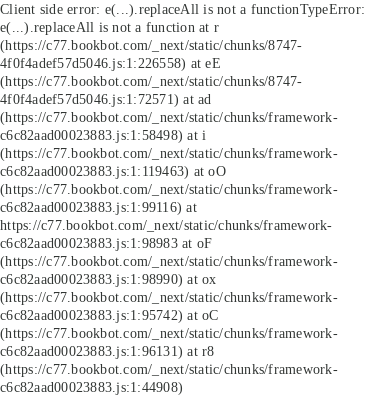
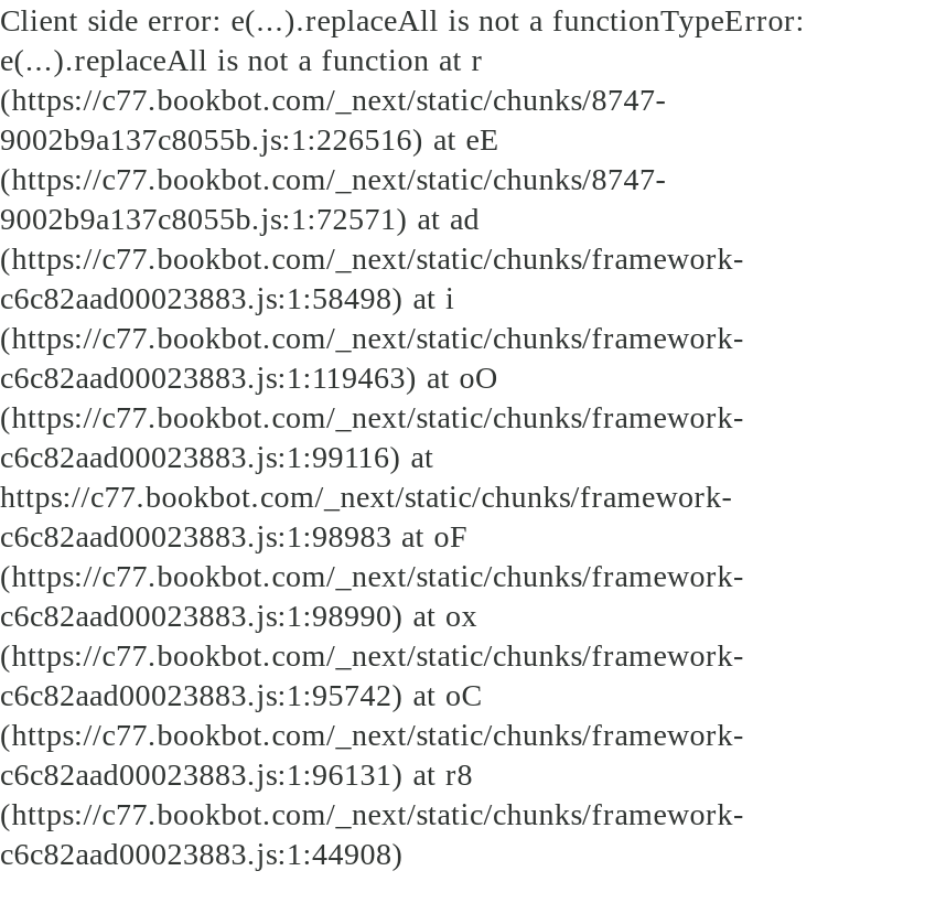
- 4f0f4adef57d5046.js:1:226558) at eE
+ 9002b9a137c8055b.js:1:226516) at eE

- 4f0f4adef57d5046.js:1:72571) at ad
+ 9002b9a137c8055b.js:1:72571) at ad
